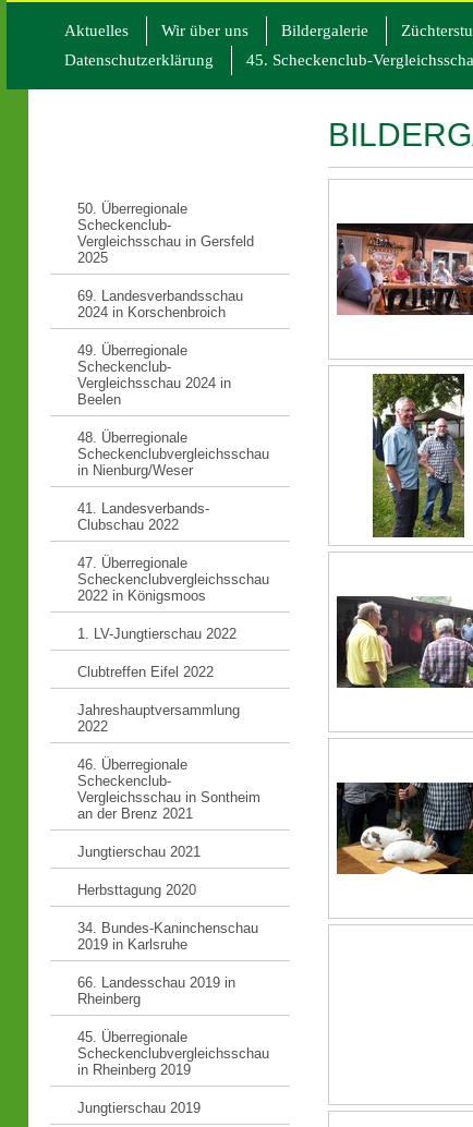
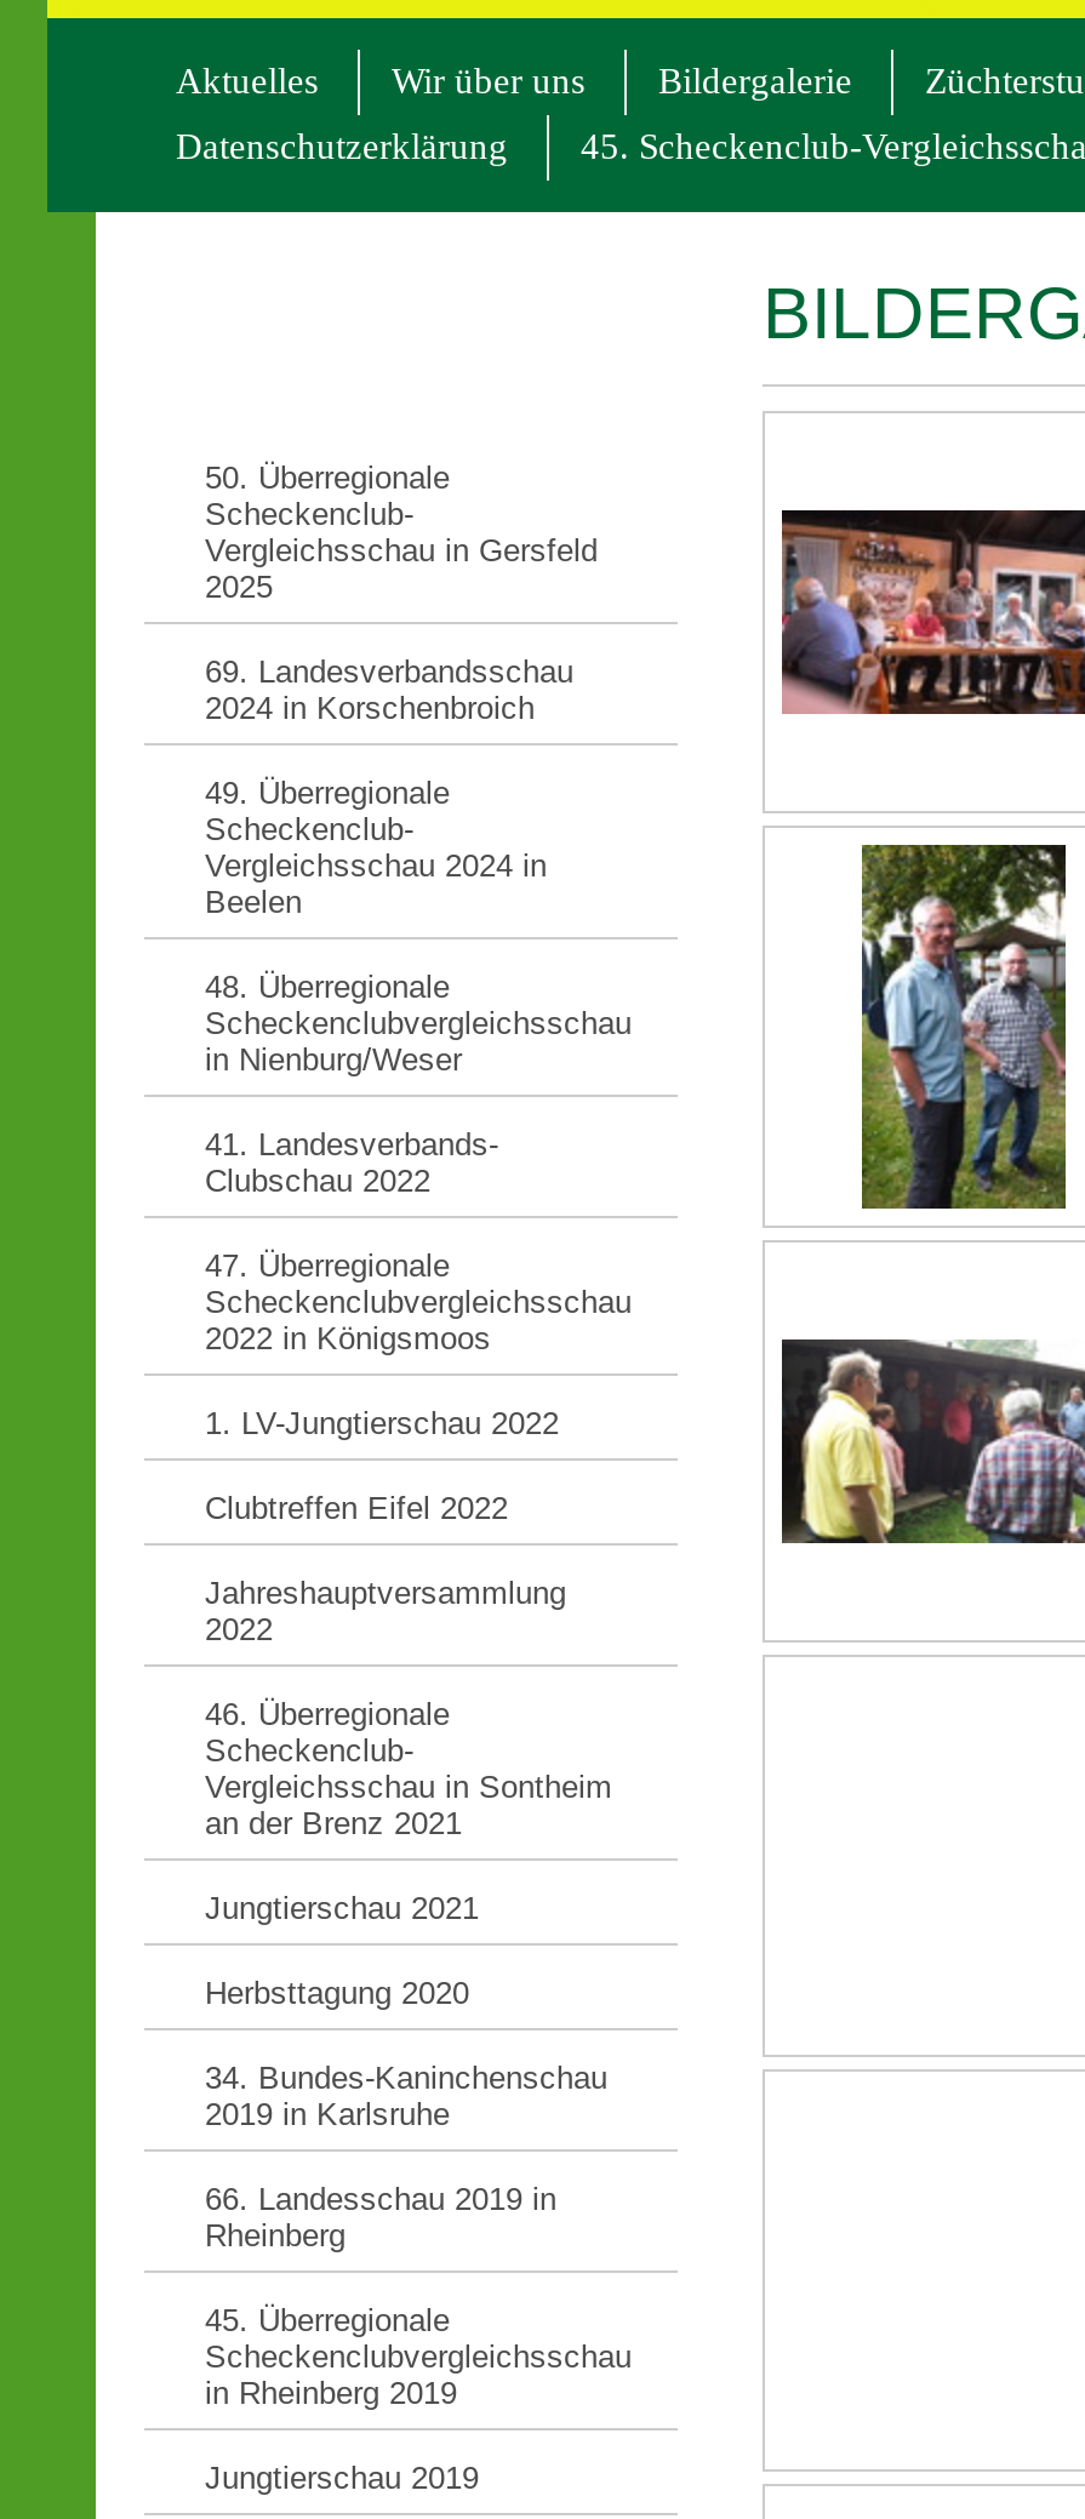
- [image]
